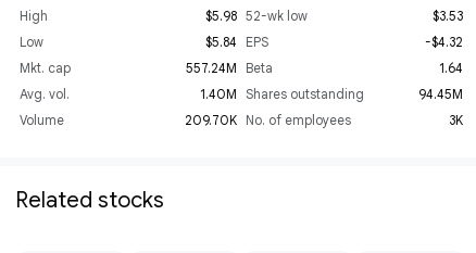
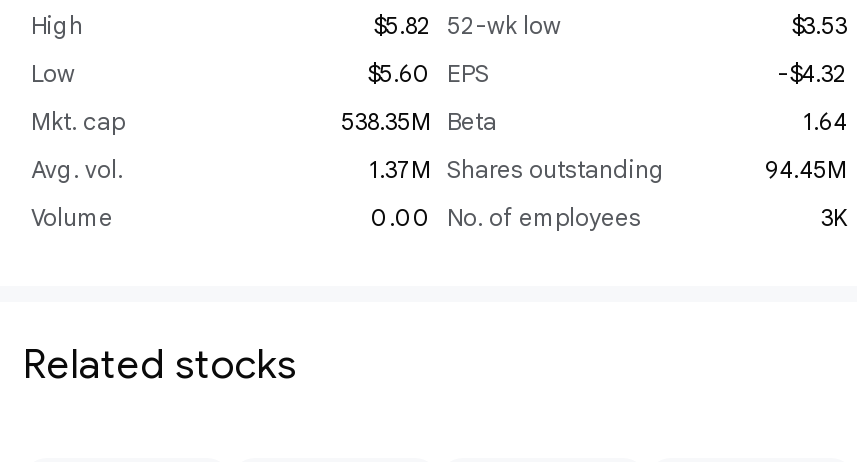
- $5.98 52-wk low
+ $5.82 52-wk low

- $5.84 EPS
+ $5.60 EPS

- 557.24M Beta
+ 538.35M Beta

- 1.40M Shares outstanding
+ 1.37M Shares outstanding

- 209.70K No. of employees
+ 0.00 No. of employees
